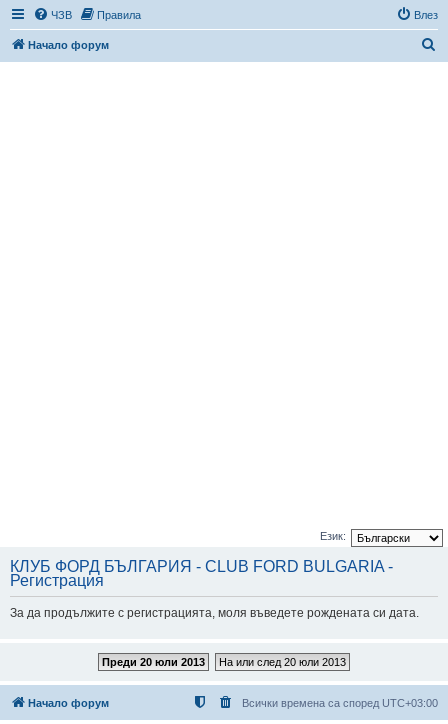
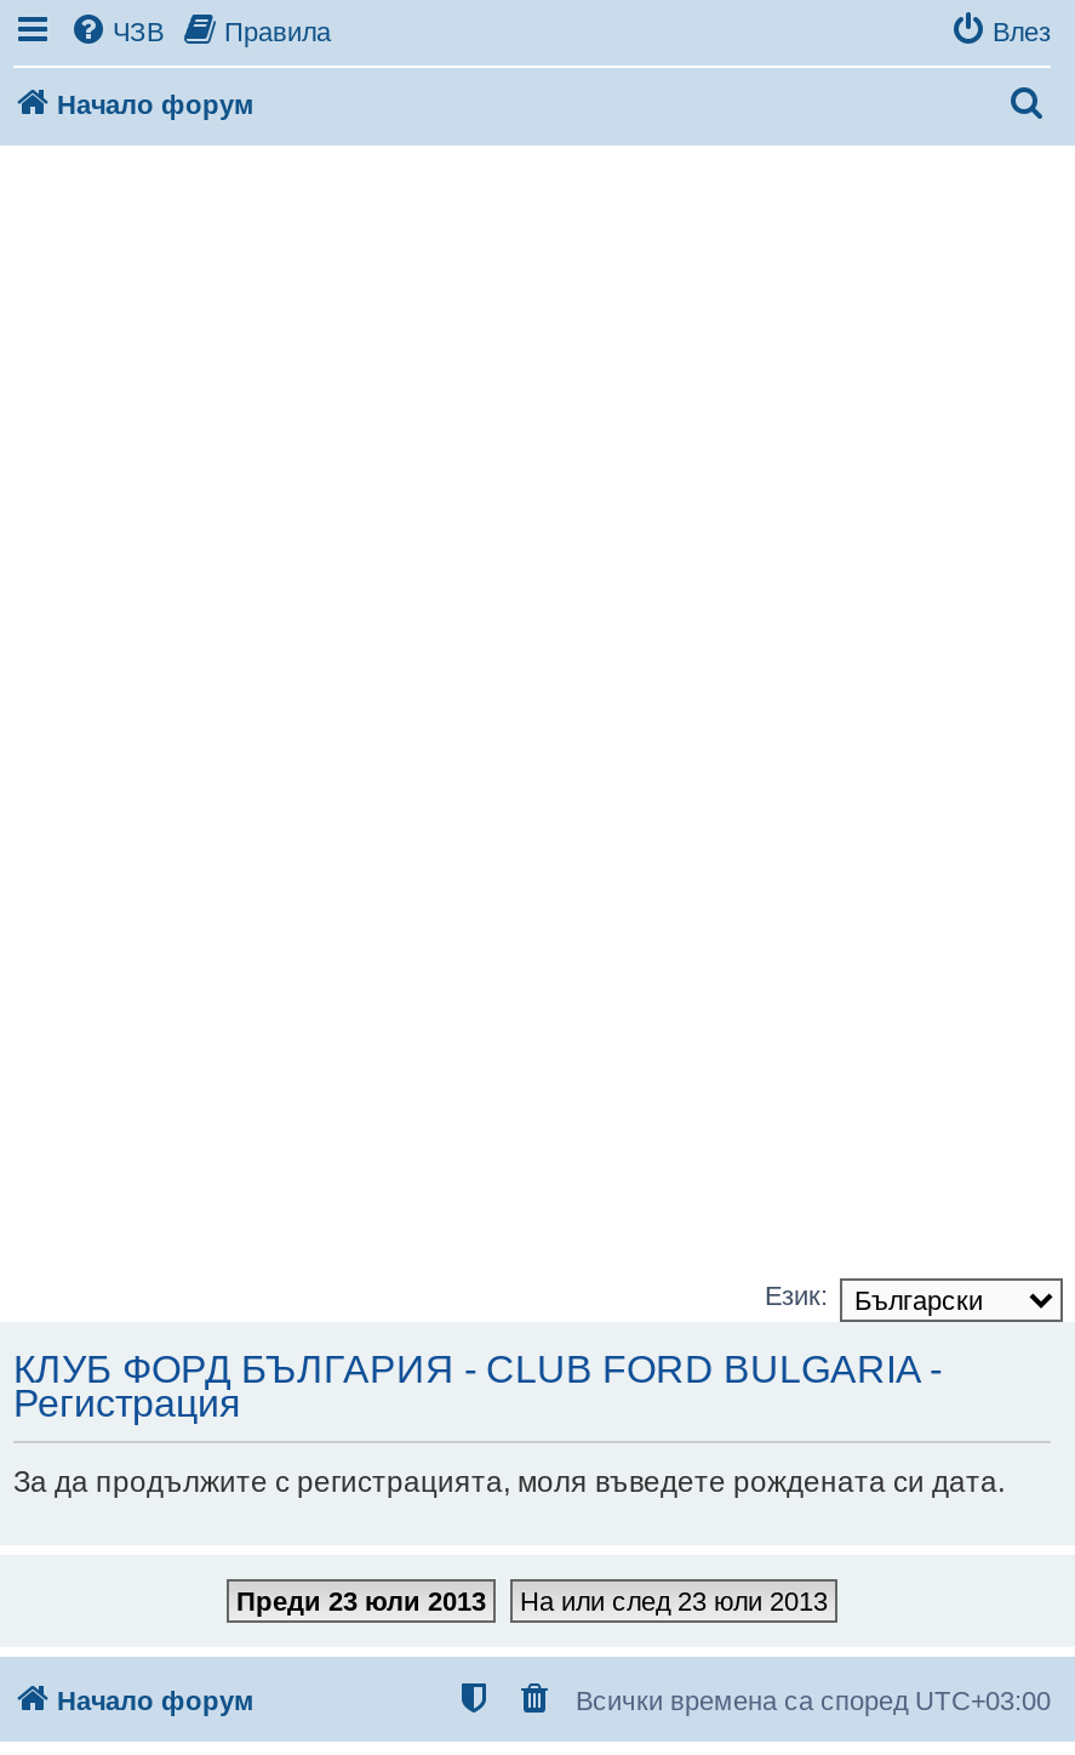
- Преди 20 юли 2013
+ Преди 23 юли 2013

- На или след 20 юли 2013
+ На или след 23 юли 2013
